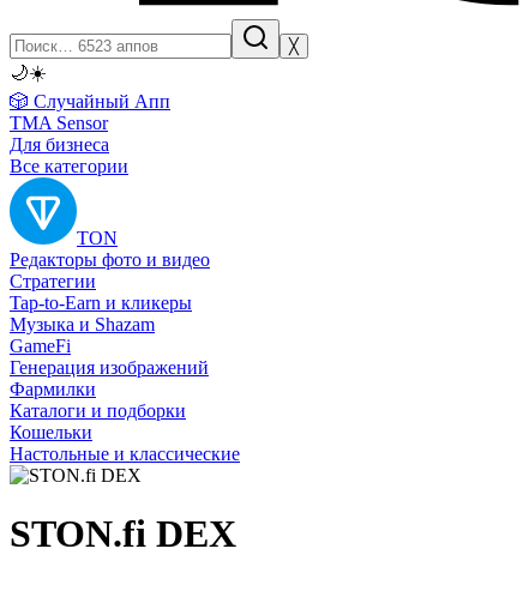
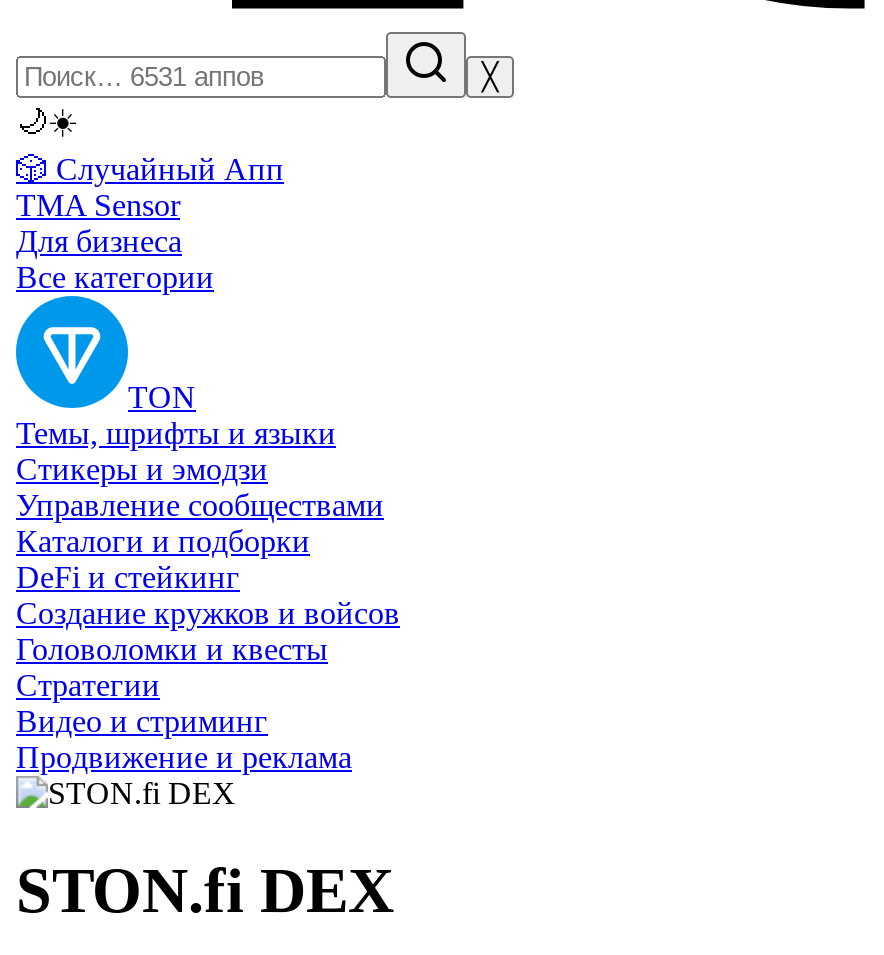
- Редакторы фото и видео
+ Темы, шрифты и языки
+ Стикеры и эмодзи
+ Управление сообществами
+ DeFi и стейкинг
+ Создание кружков и войсов
+ Головоломки и квесты

moved down: Стратегии

- Tap-to-Earn и кликеры
- Музыка и Shazam
- GameFi
- Генерация изображений
- Фармилки
- Кошельки
- Настольные и классические
+ Видео и стриминг
+ Продвижение и реклама

moved up: Каталоги и подборки
